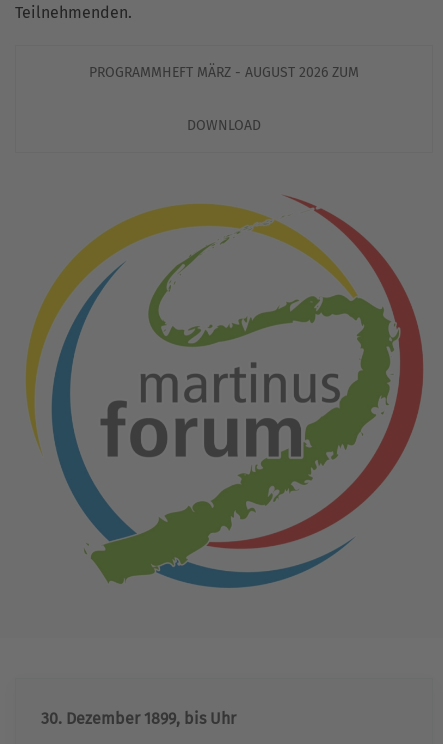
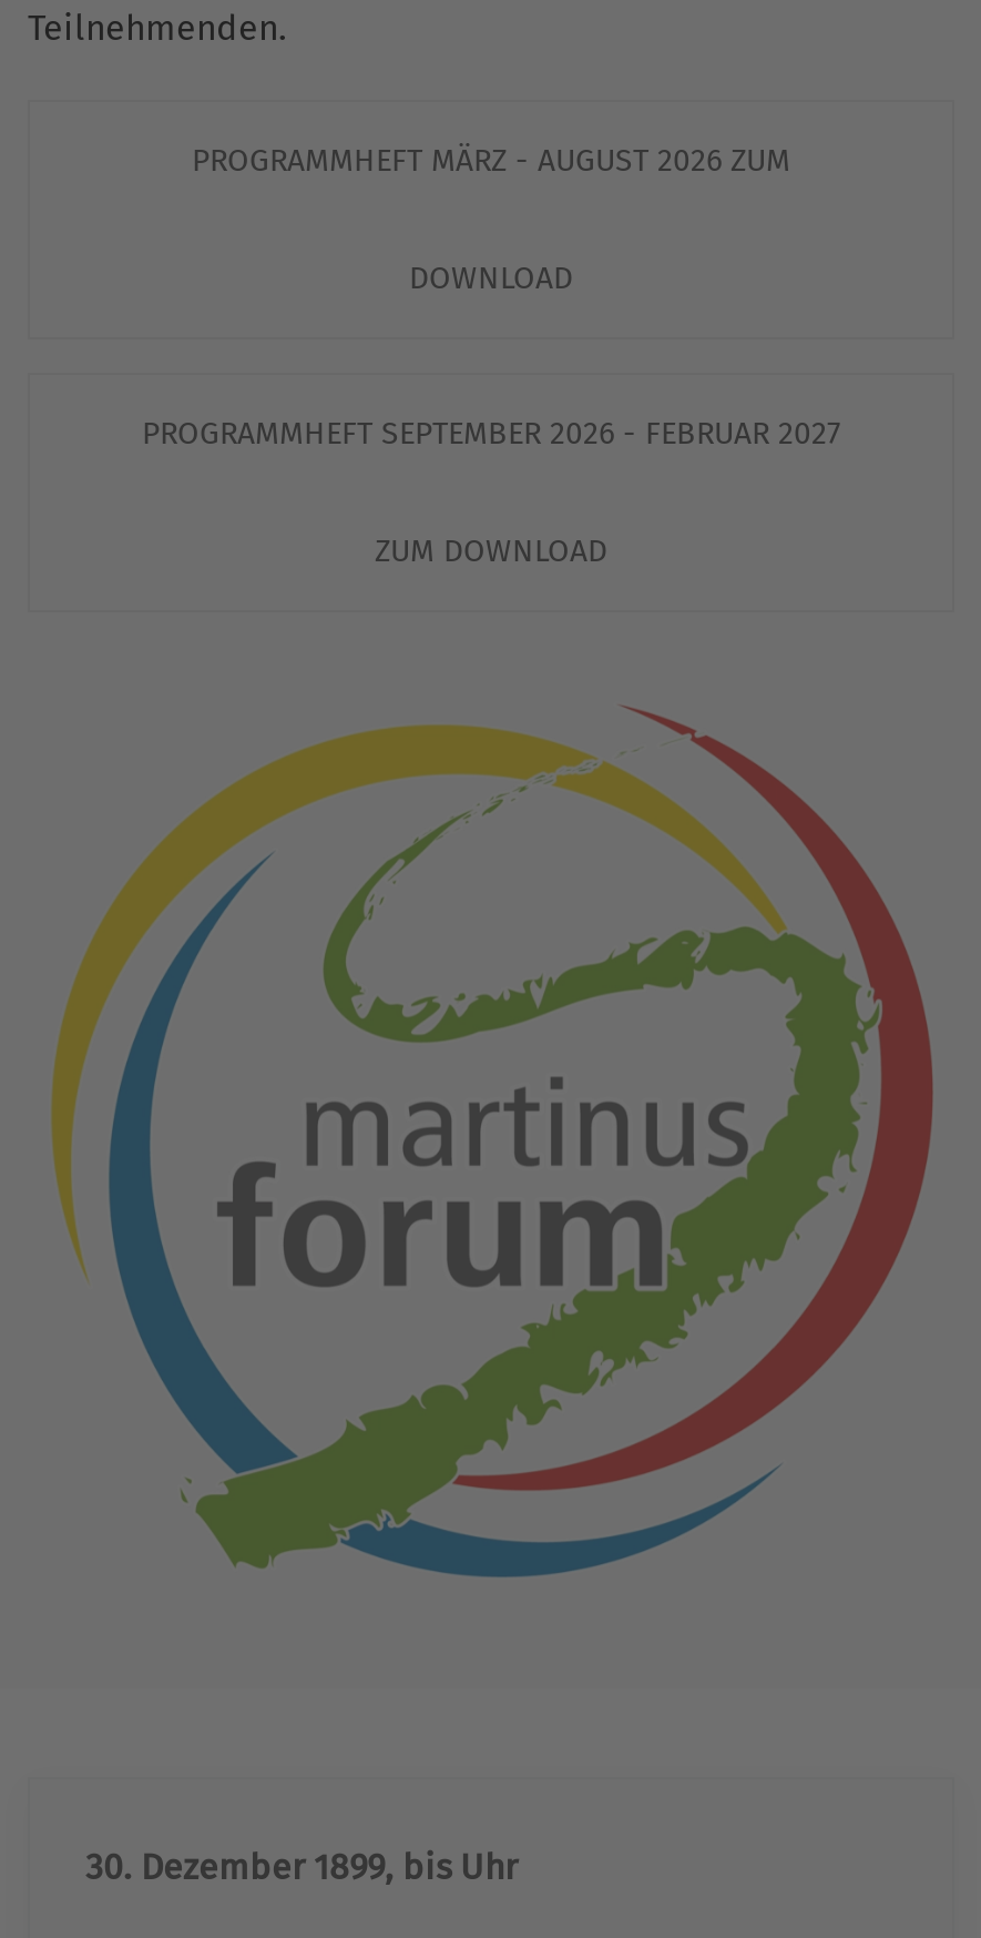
+ PROGRAMMHEFT SEPTEMBER 2026 - FEBRUAR 2027
+ ZUM DOWNLOAD
